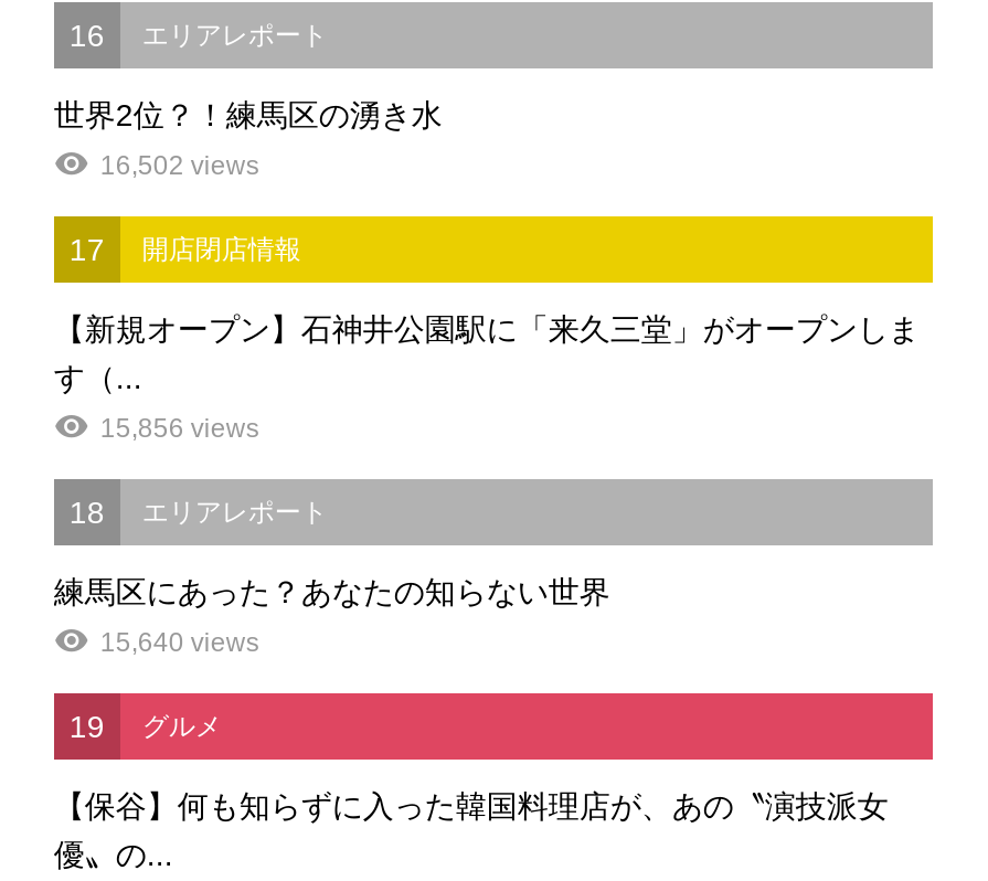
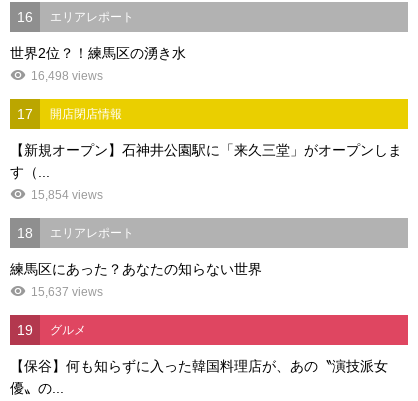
- 16,502 views
+ 16,498 views

- 15,856 views
+ 15,854 views

- 15,640 views
+ 15,637 views
